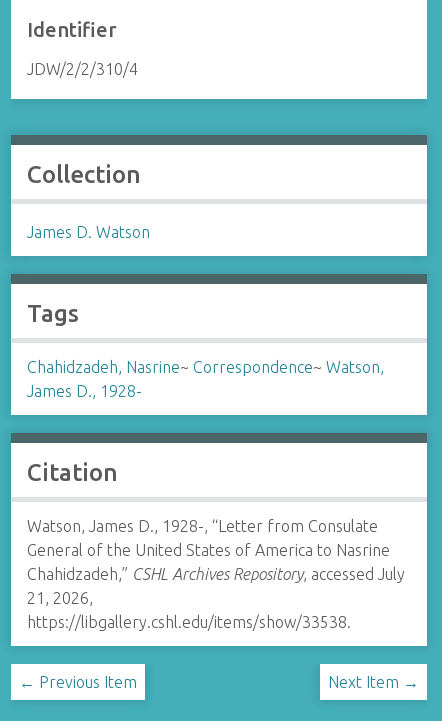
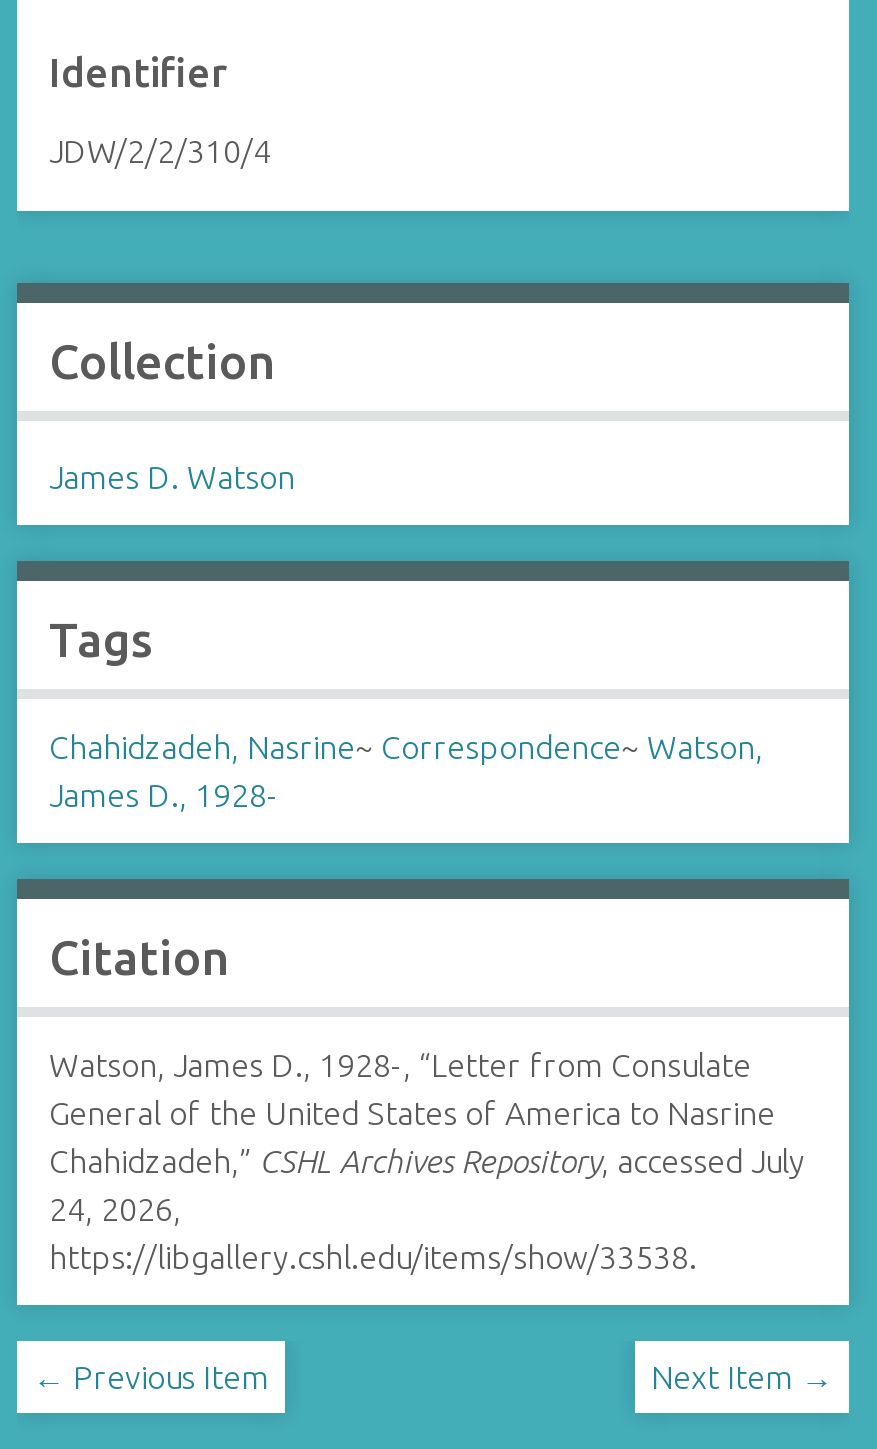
- 21, 2026,
+ 24, 2026,
